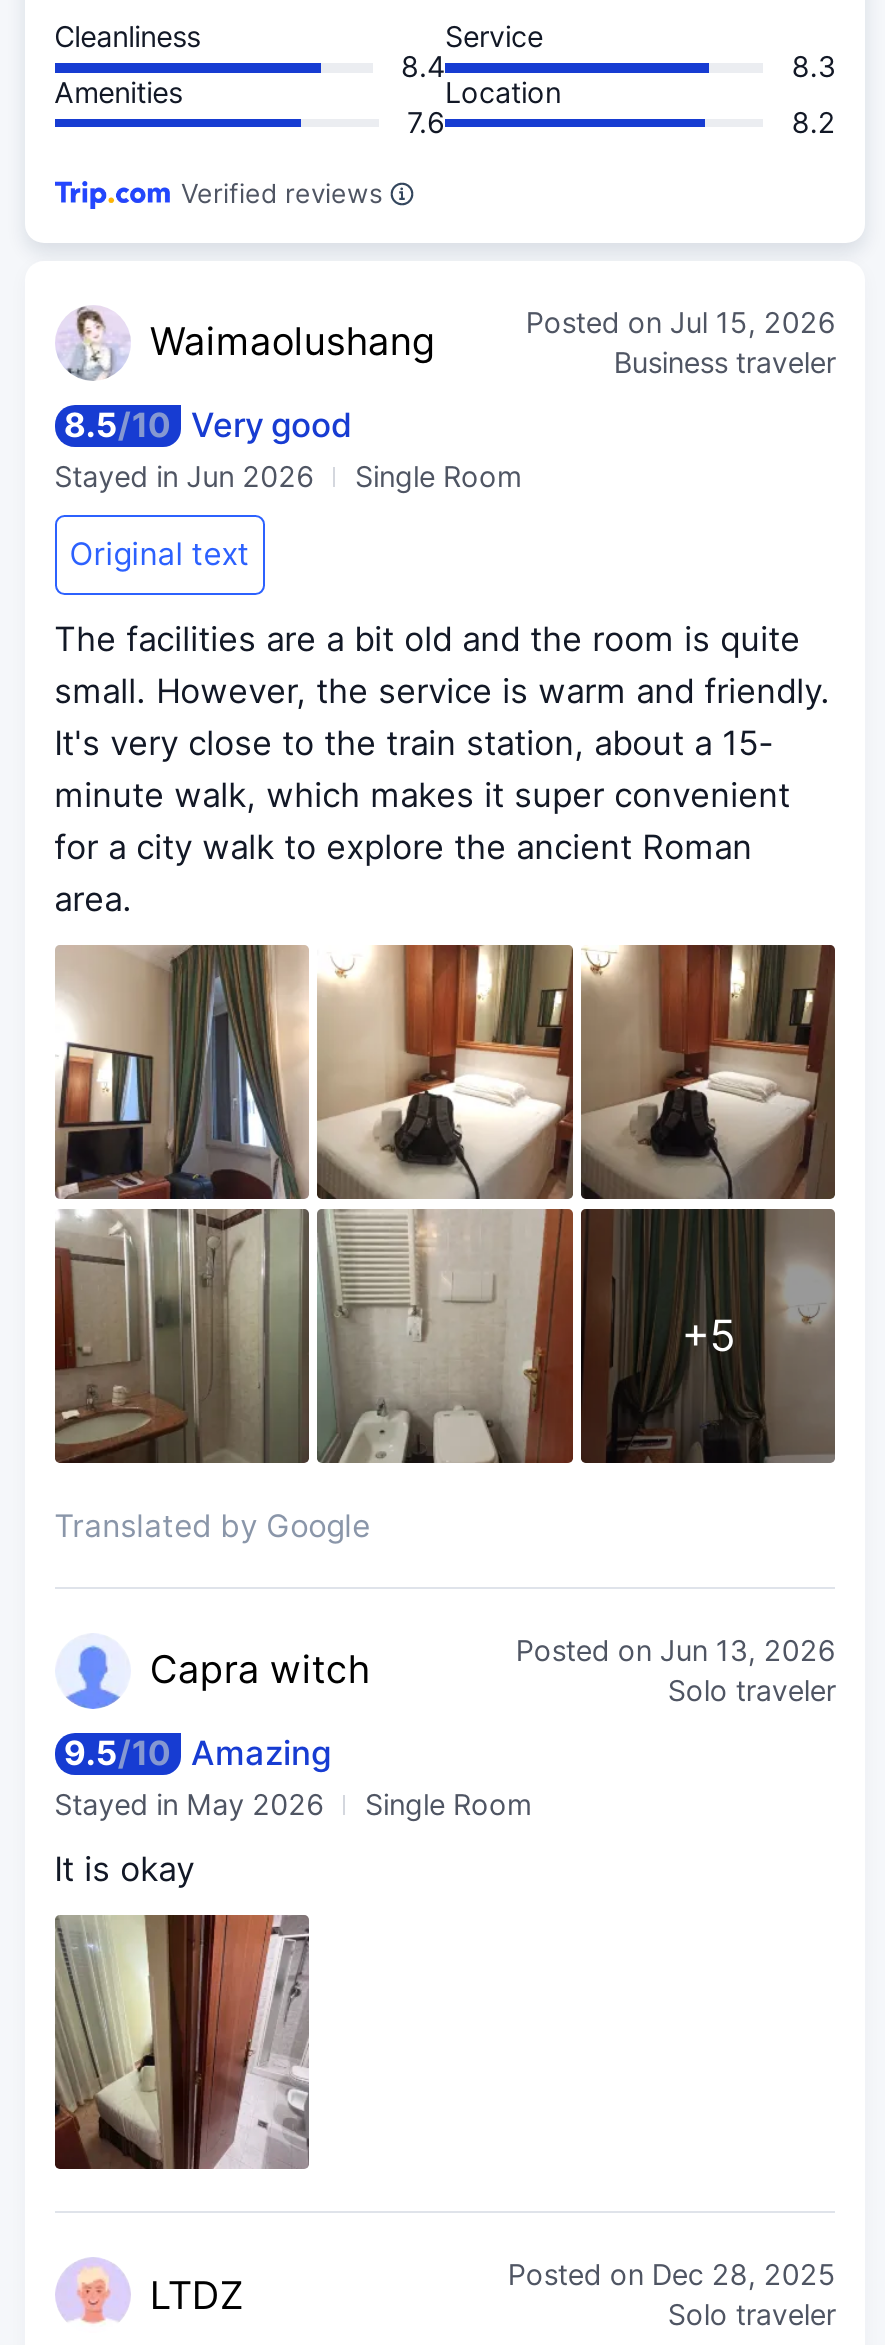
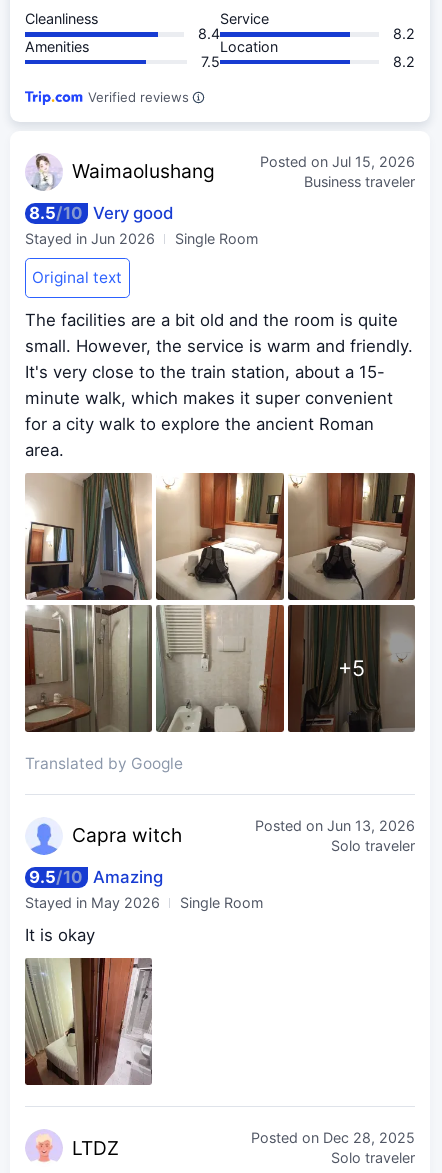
- 8.3
+ 8.2

- 7.6
+ 7.5
